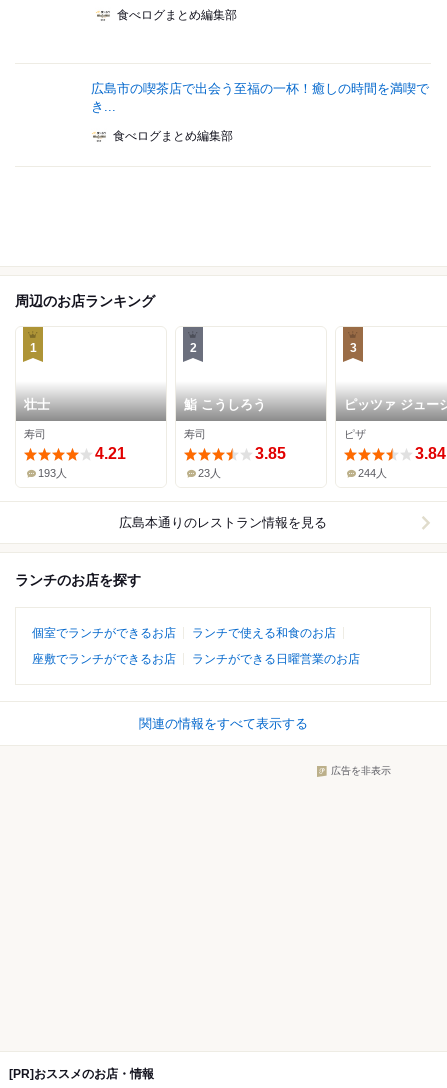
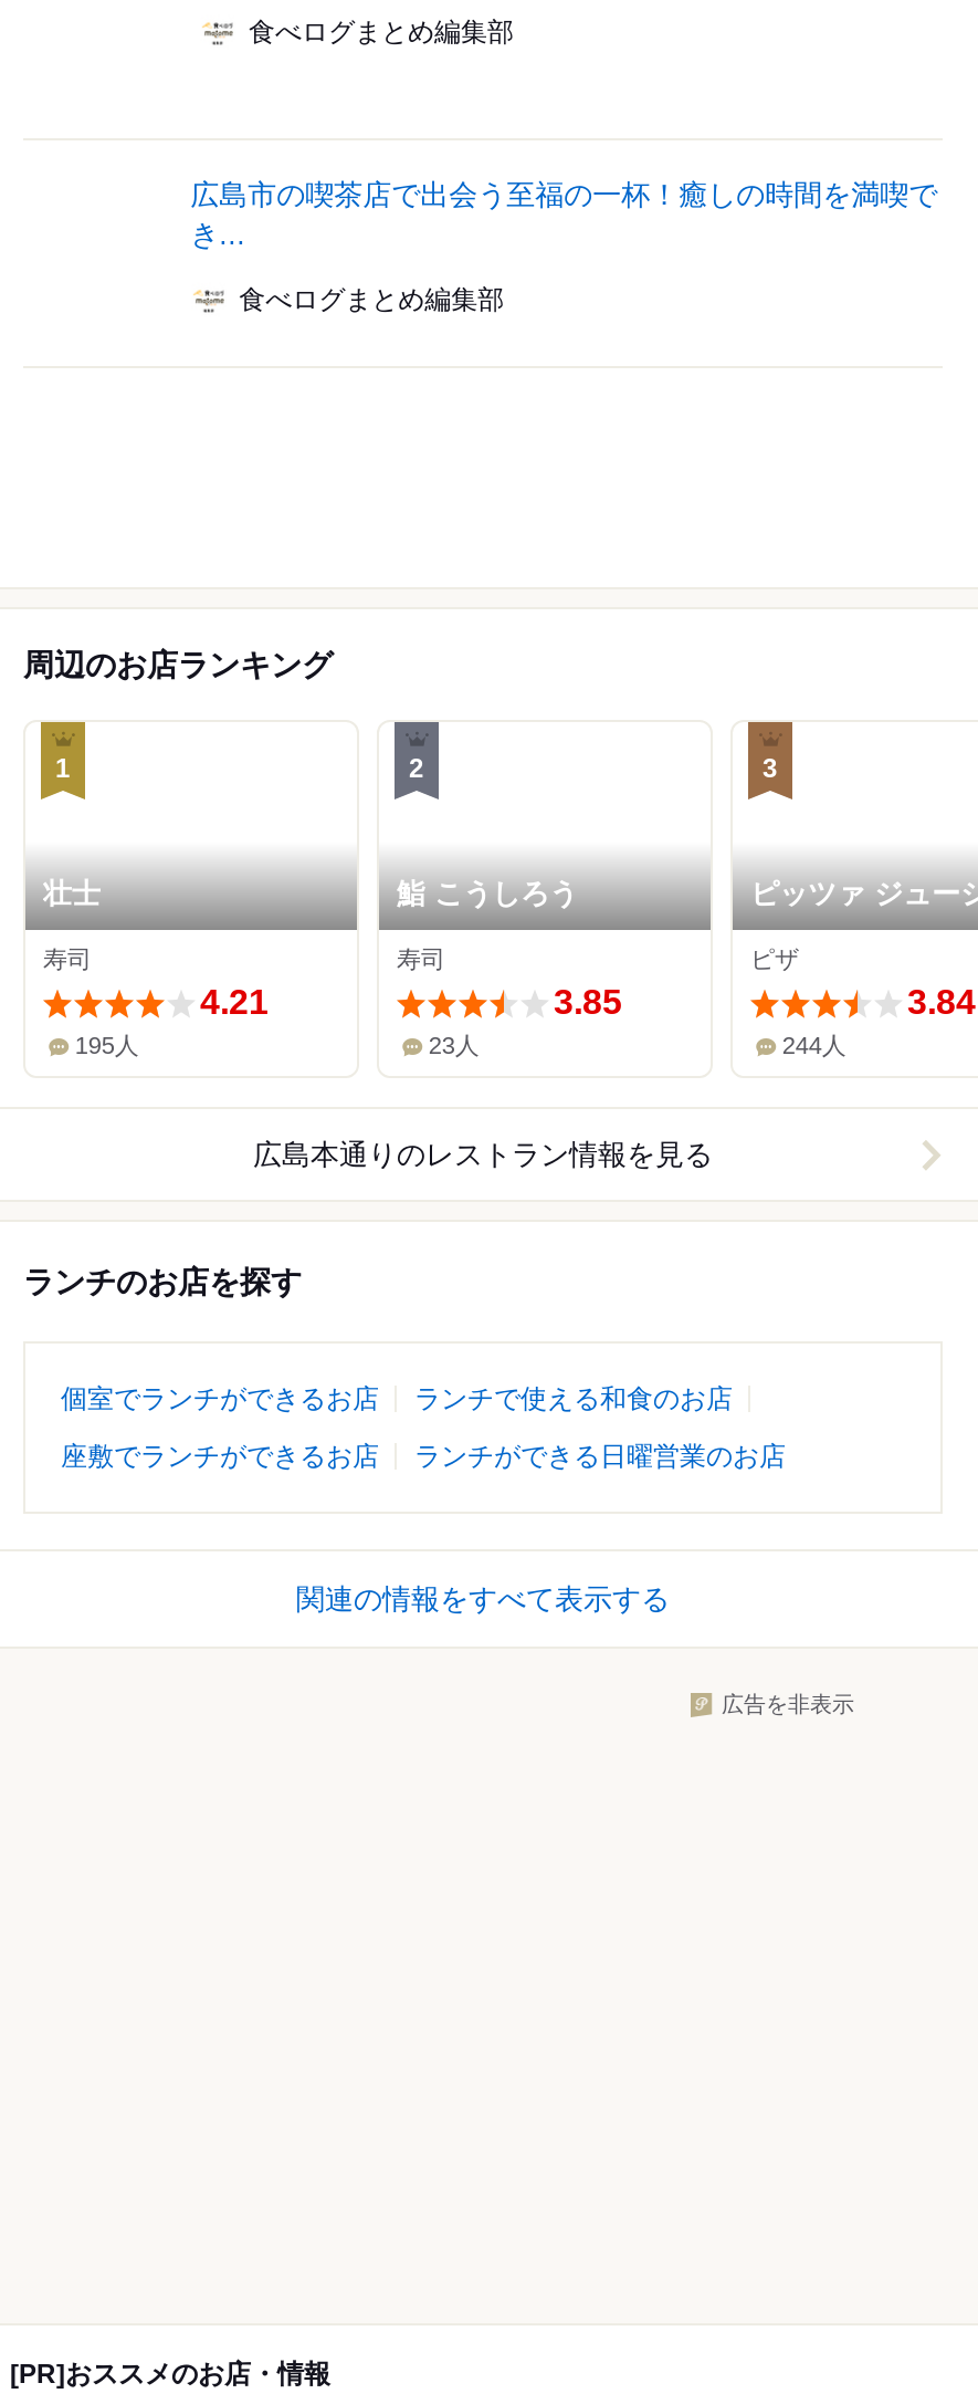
- 193人
+ 195人
